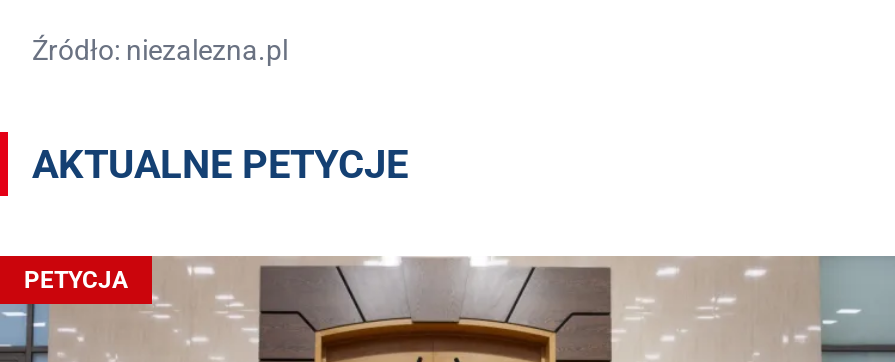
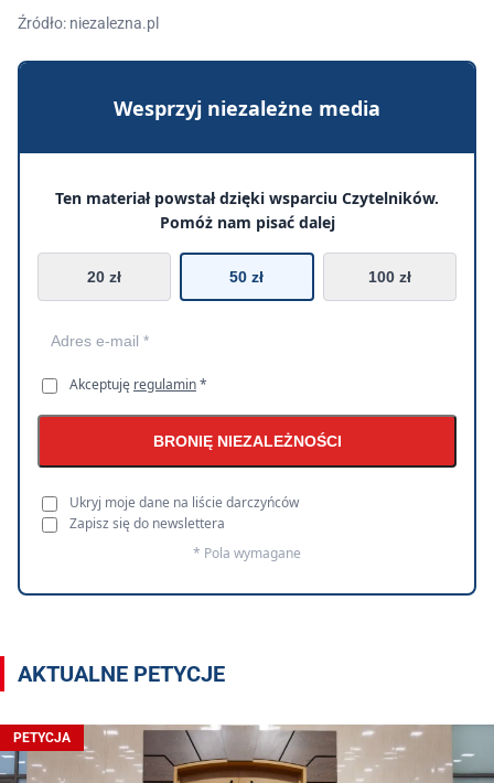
+ [image]
+ Wesprzyj niezależne media
+ Ten materiał powstał dzięki wsparciu Czytelników.
+ Pomóż nam pisać dalej
+ 20 zł
+ 50 zł
+ 100 zł

+ Akceptuję regulamin *
+ BRONIĘ NIEZALEŻNOŚCI
+ Ukryj moje dane na liście darczyńców
+ Zapisz się do newslettera
+ * Pola wymagane
